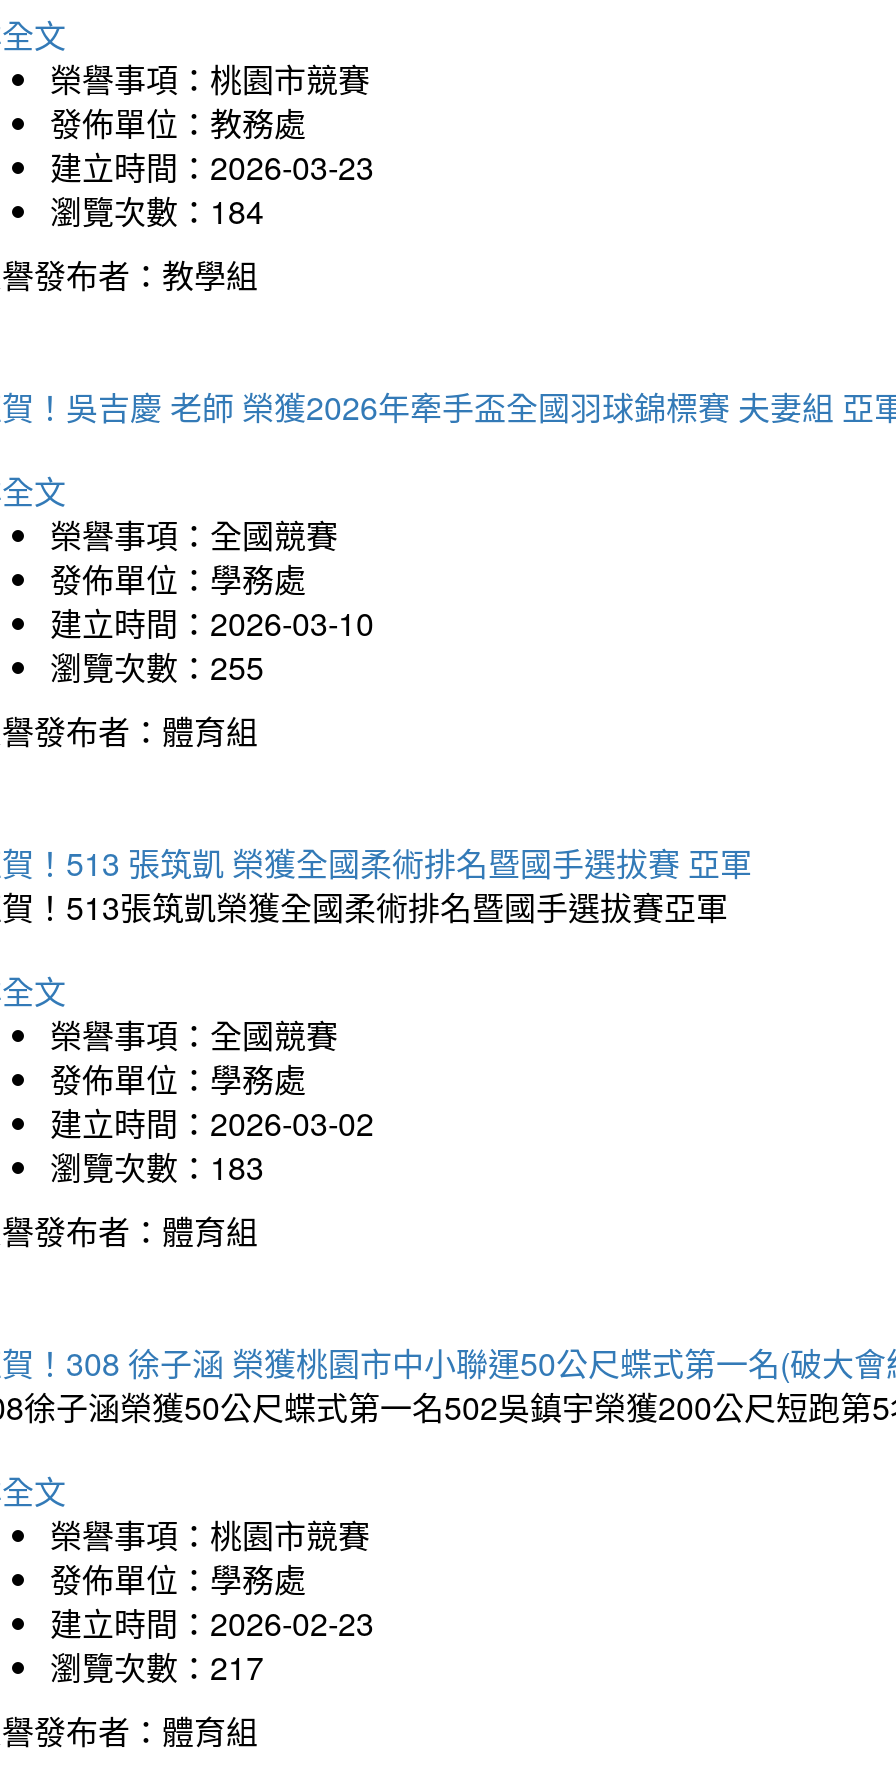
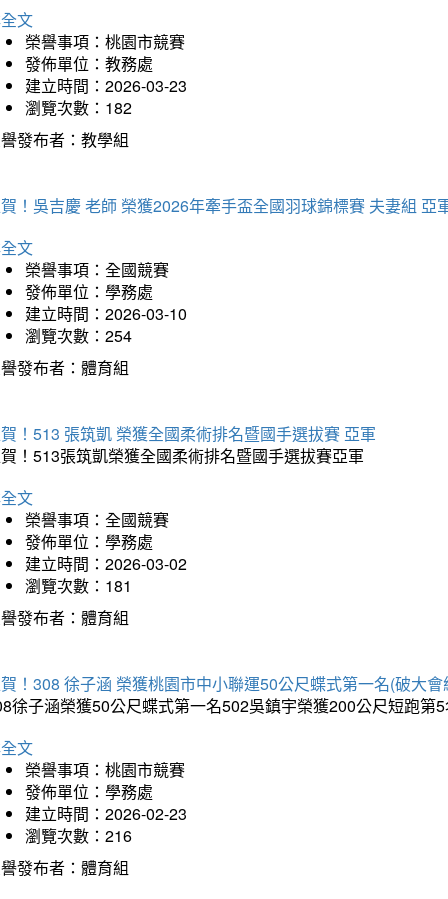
- 瀏覽次數：184
+ 瀏覽次數：182

- 瀏覽次數：255
+ 瀏覽次數：254

- 瀏覽次數：183
+ 瀏覽次數：181

- 瀏覽次數：217
+ 瀏覽次數：216
